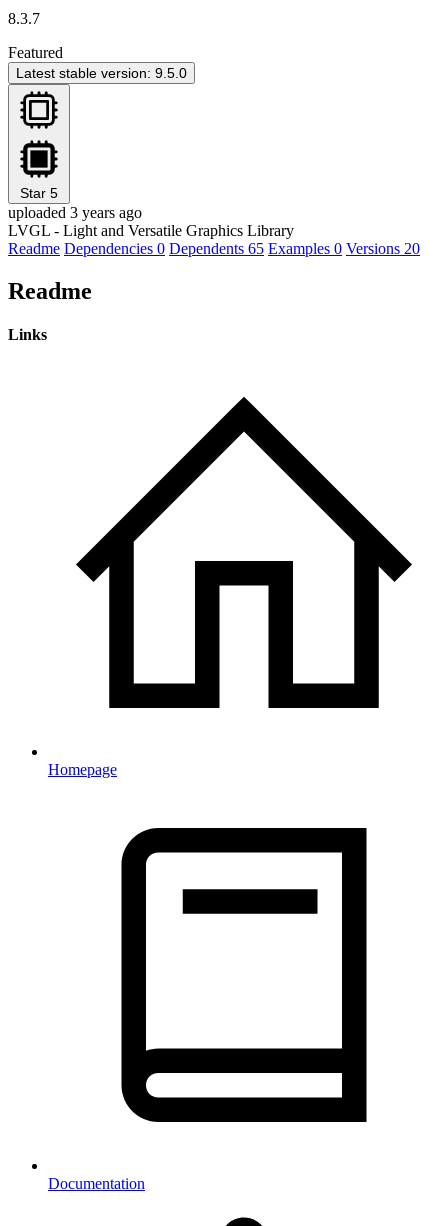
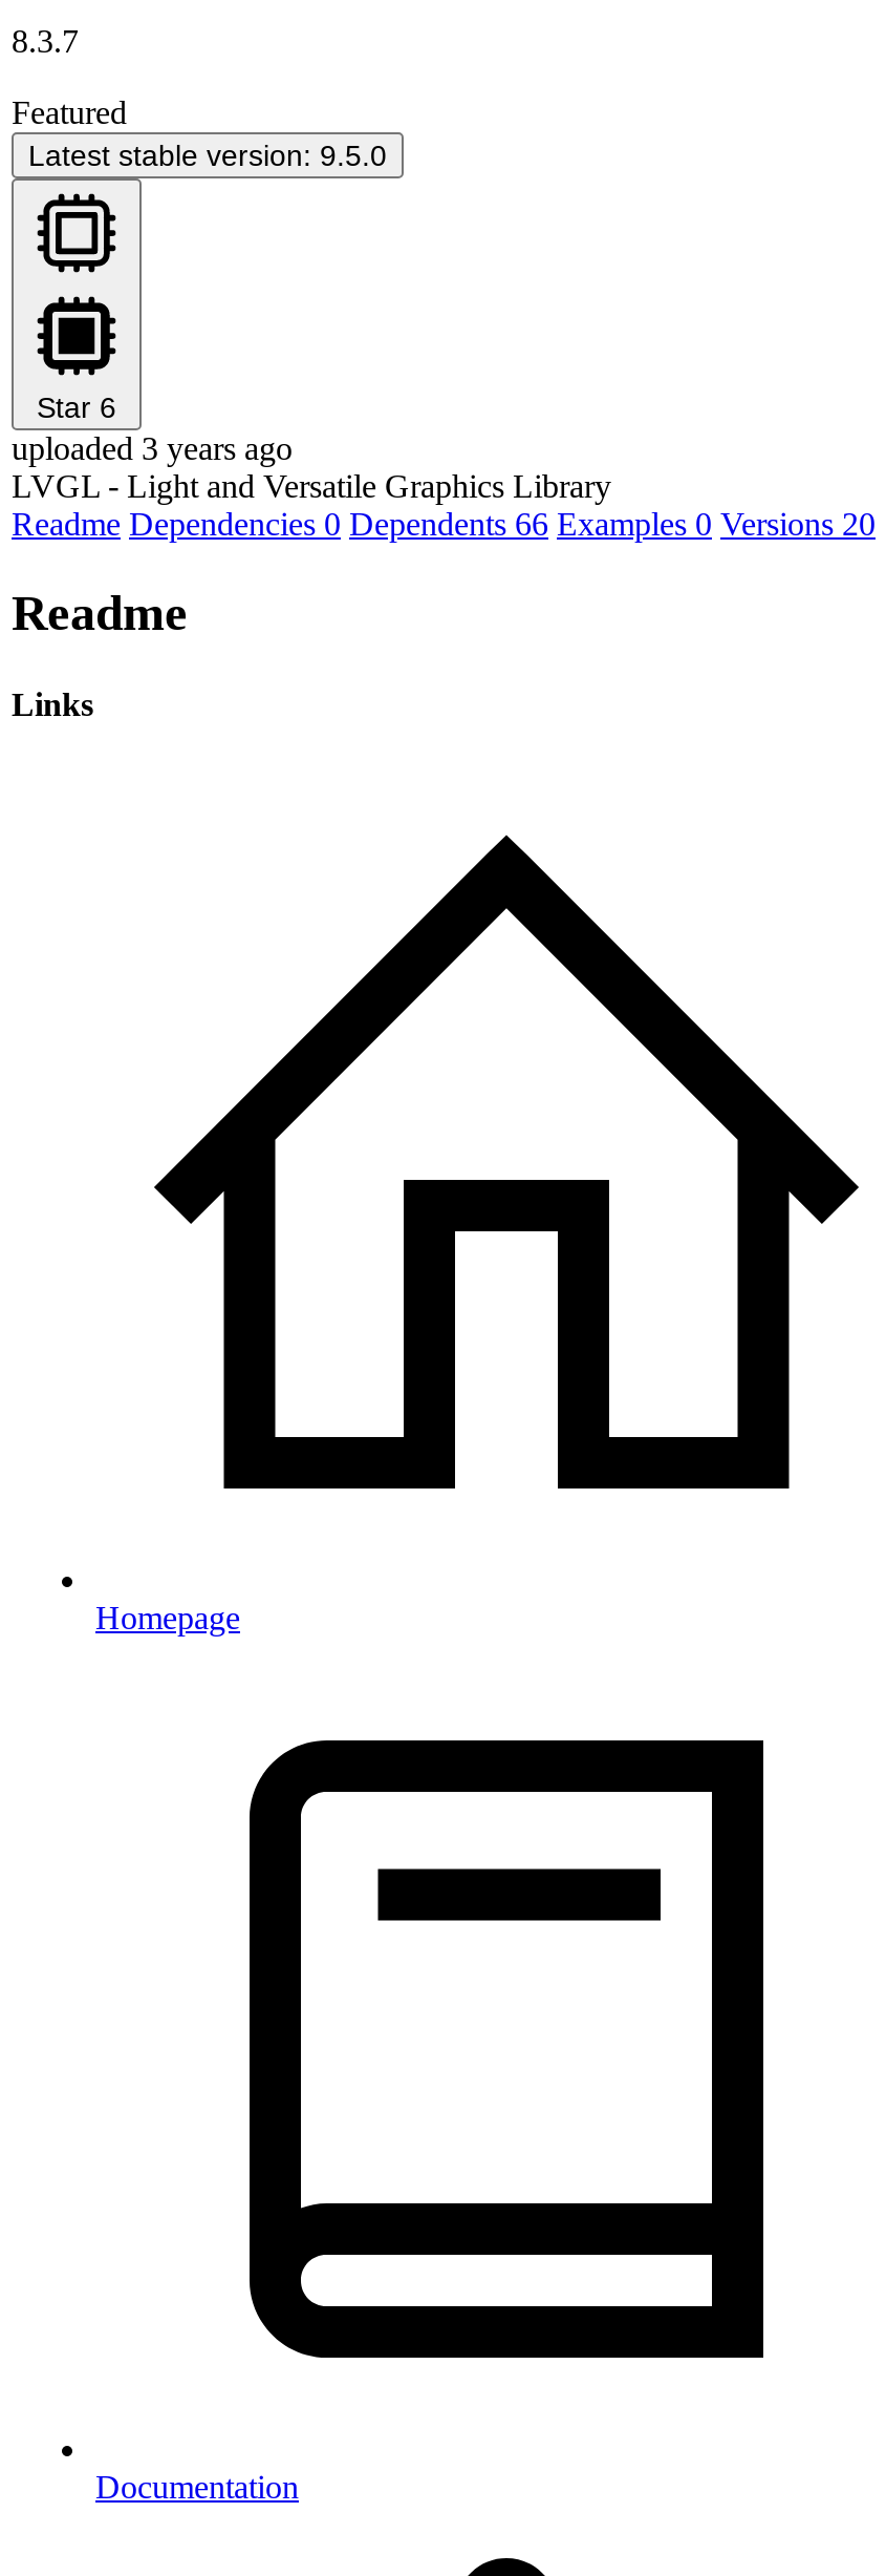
- Star 5
+ Star 6

- Readme Dependencies 0 Dependents 65 Examples 0 Versions 20
+ Readme Dependencies 0 Dependents 66 Examples 0 Versions 20
